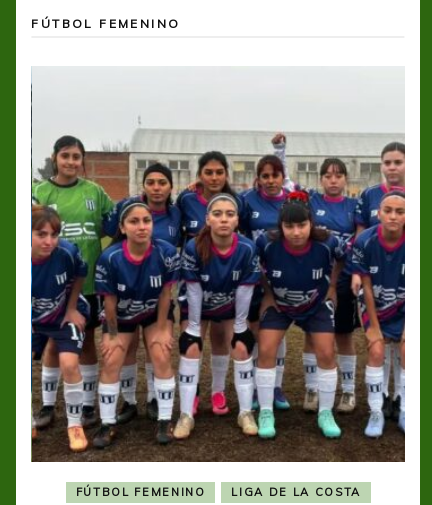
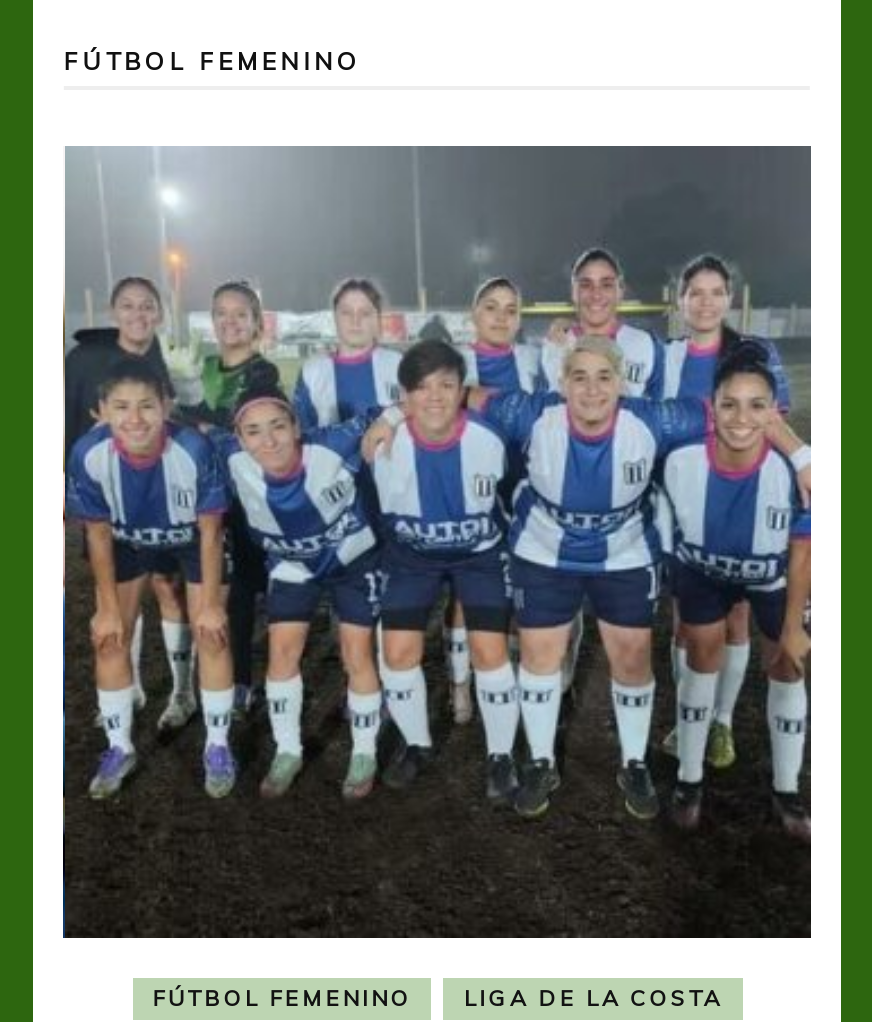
- [image]
+ [image]
